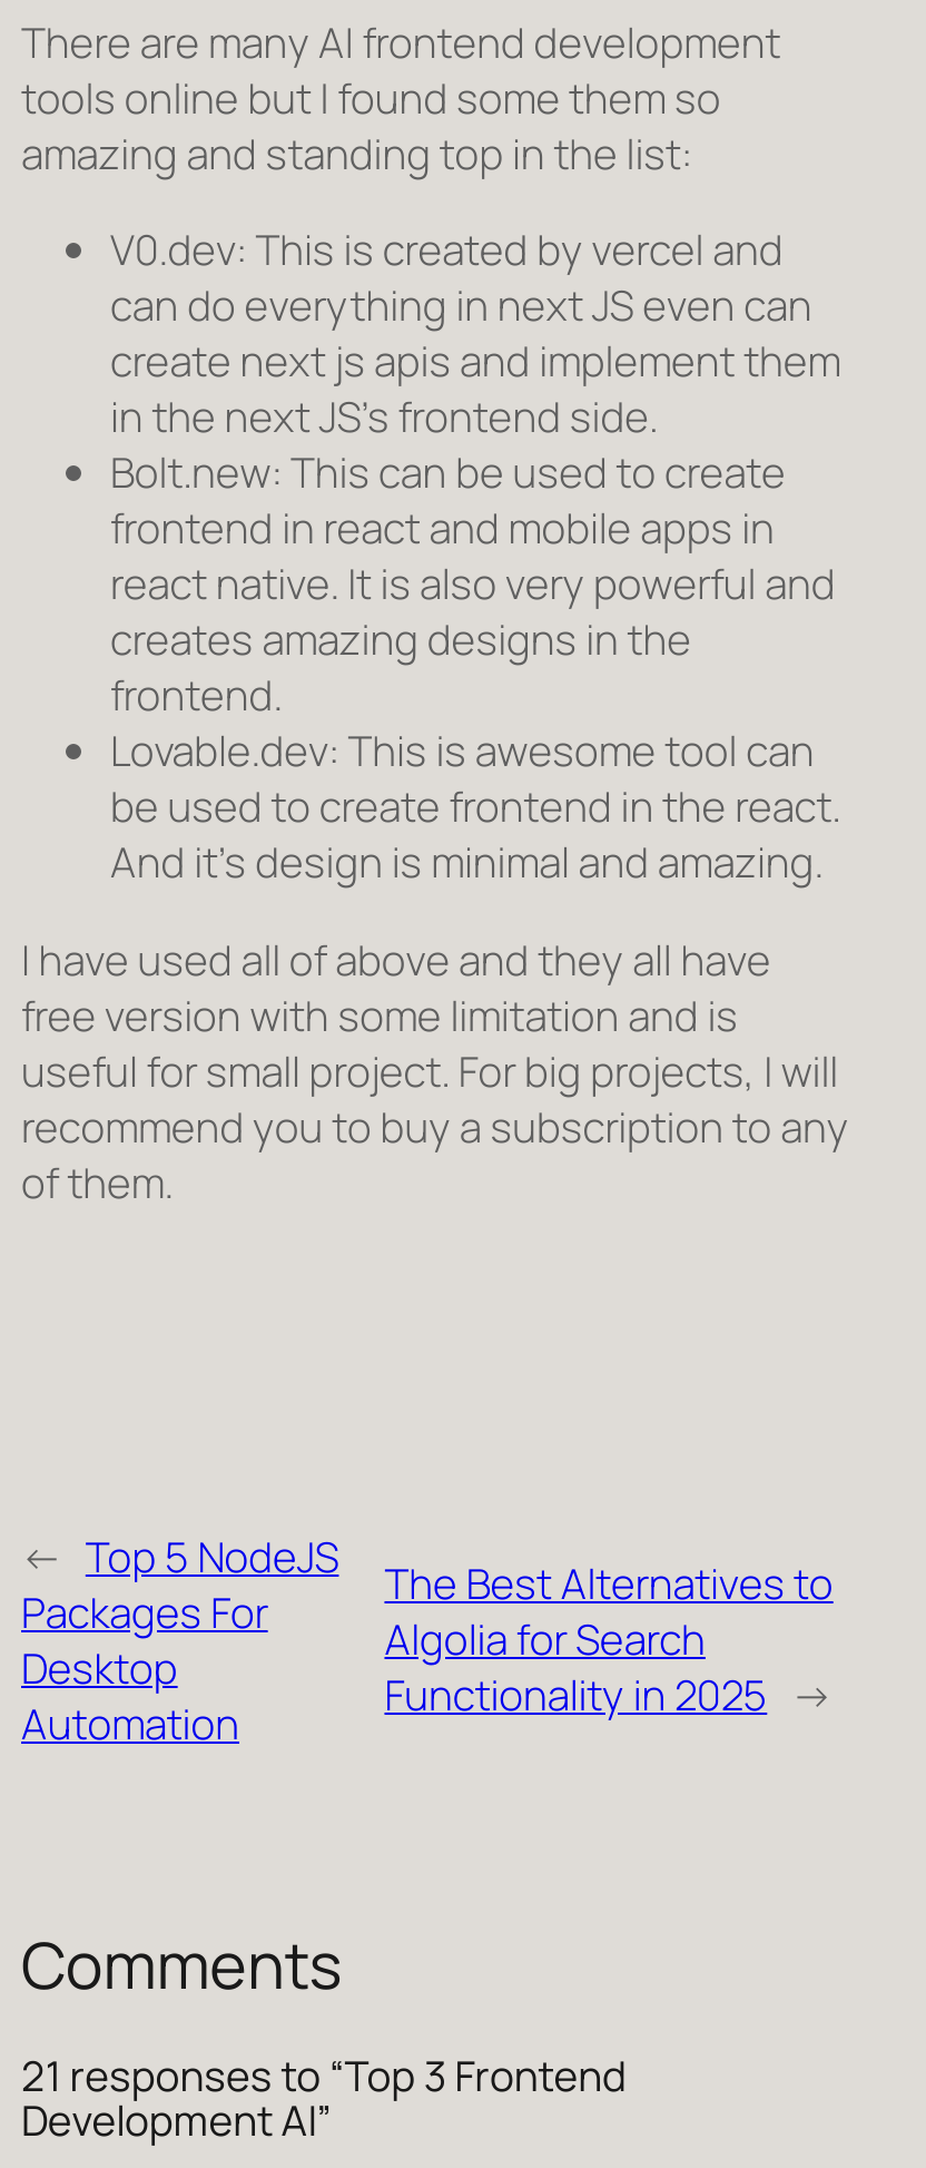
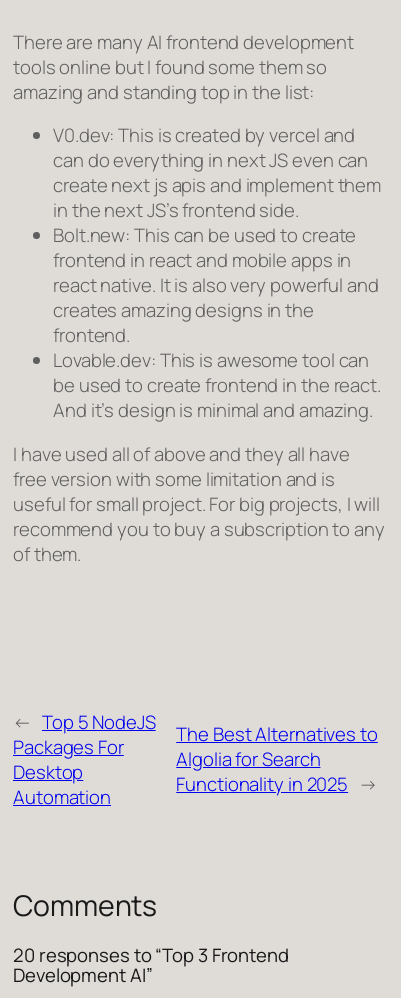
- 21 responses to “Top 3 Frontend
+ 20 responses to “Top 3 Frontend
